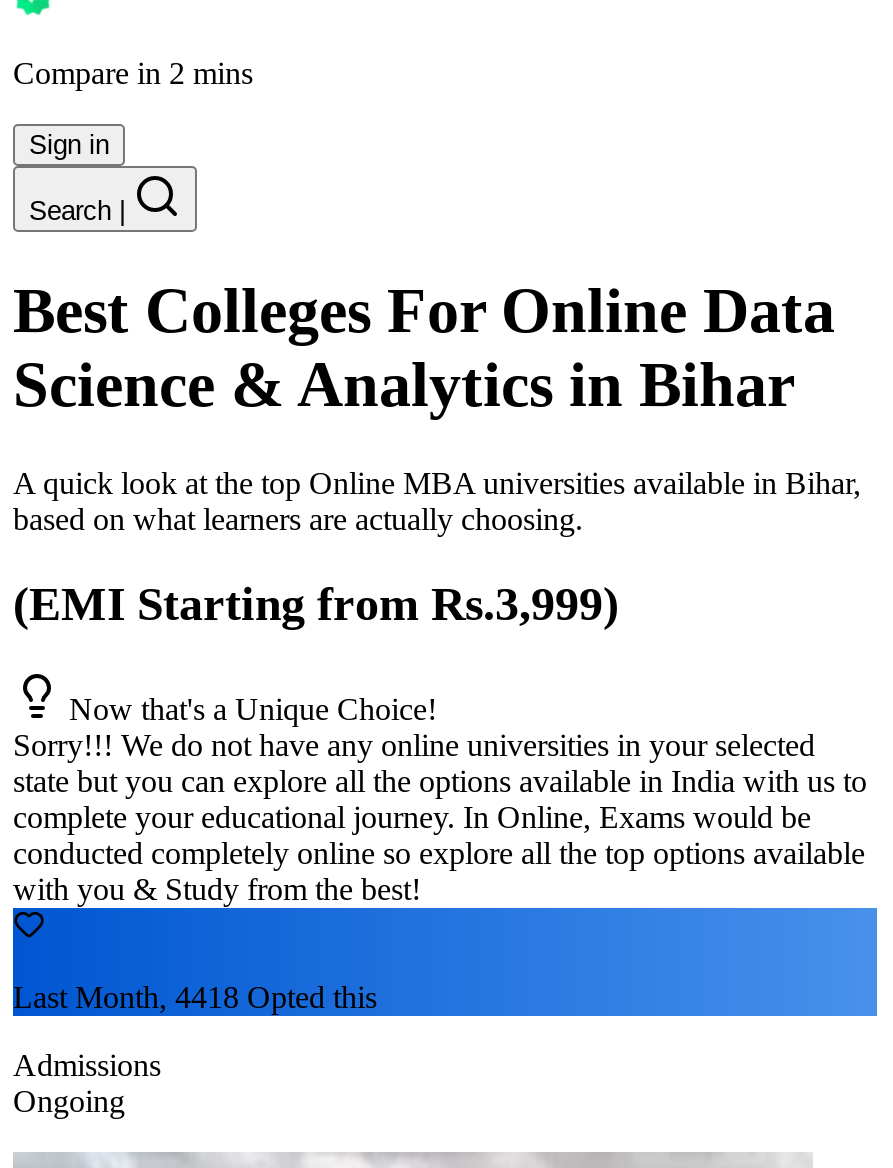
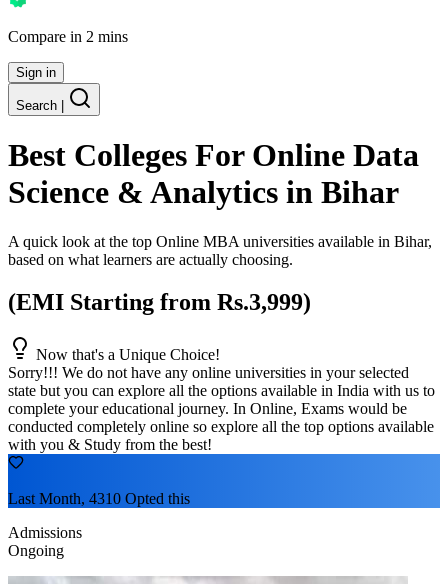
- Last Month, 4418 Opted this
+ Last Month, 4310 Opted this
